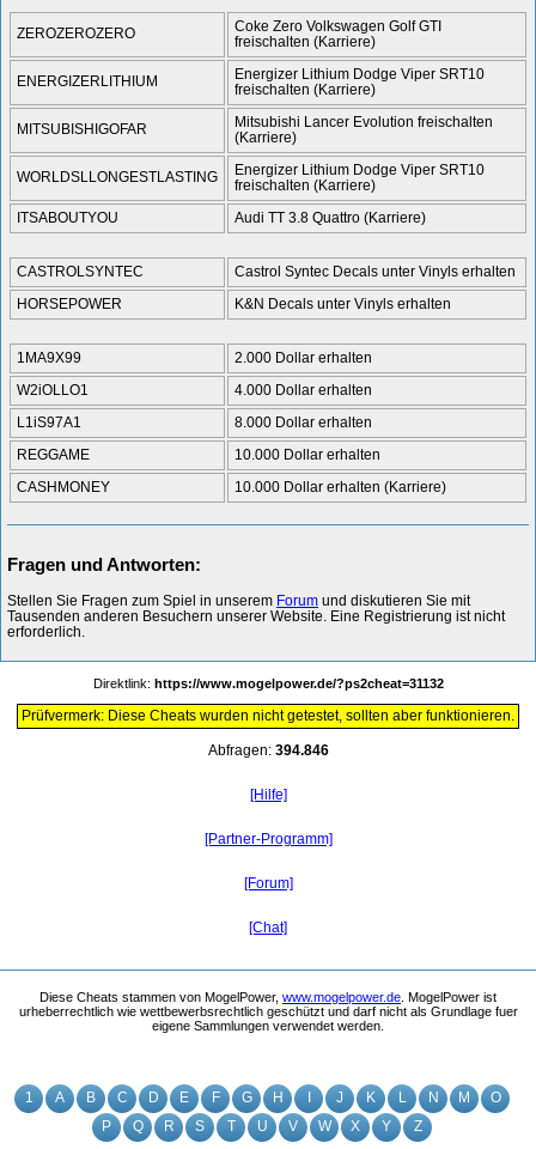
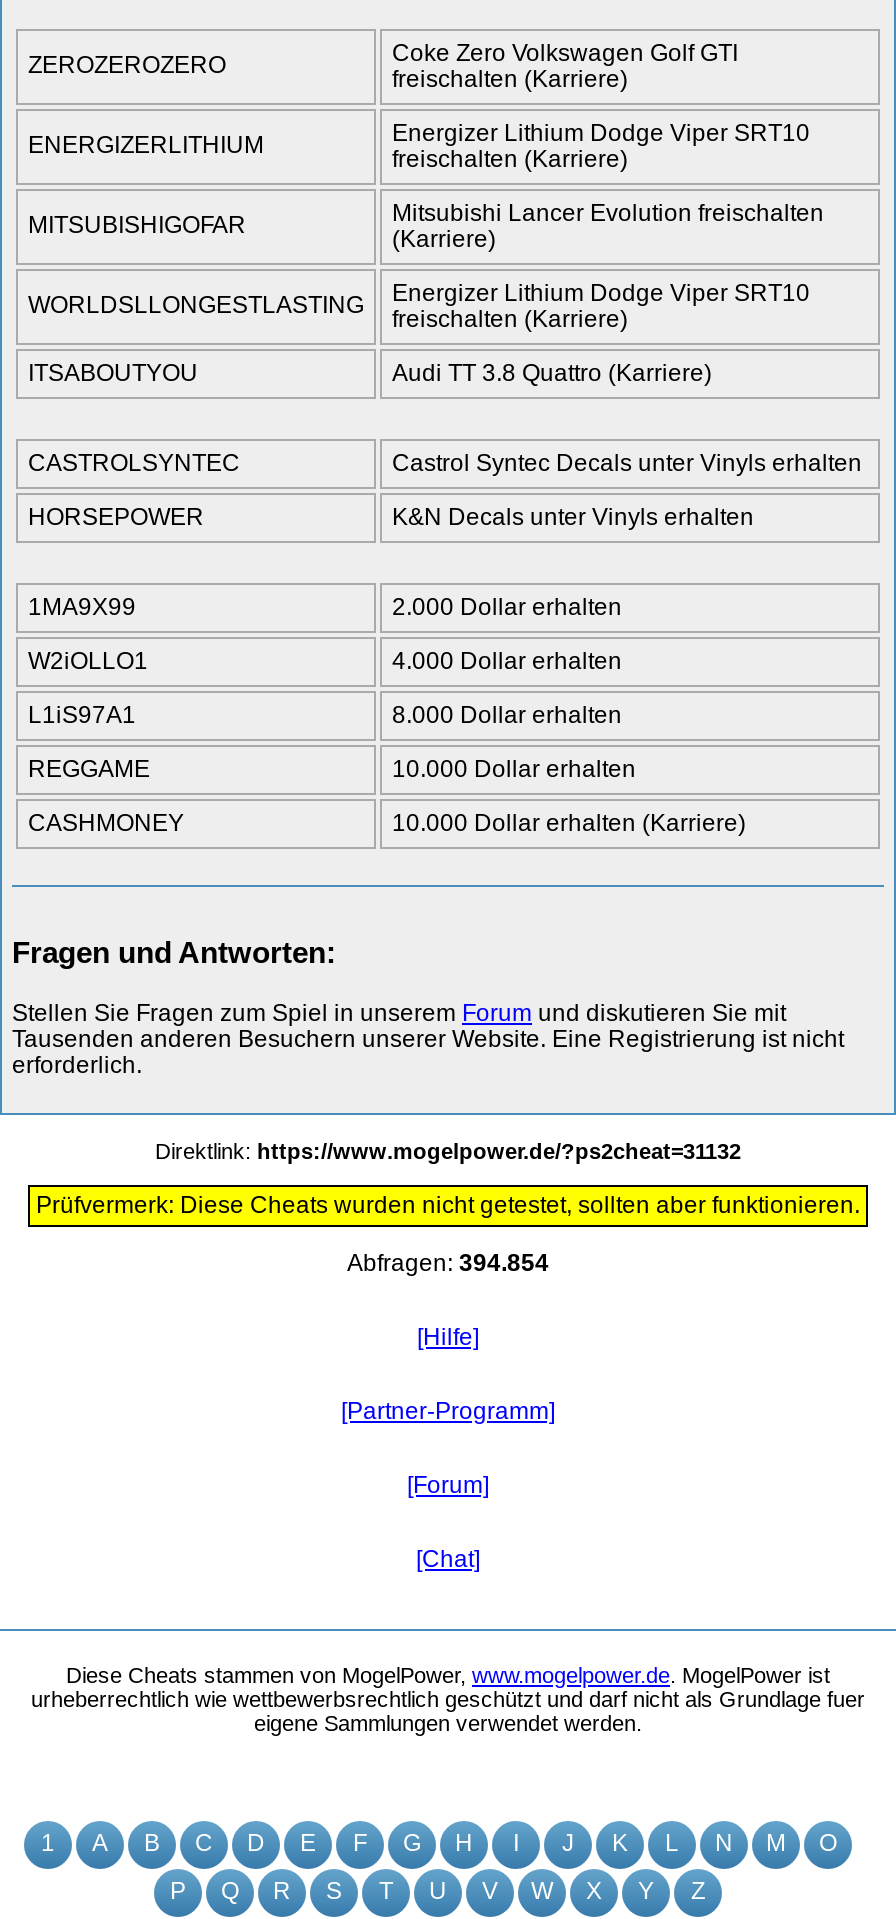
- Abfragen: 394.846
+ Abfragen: 394.854
